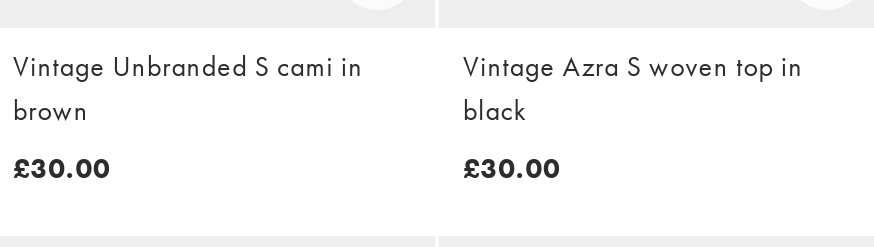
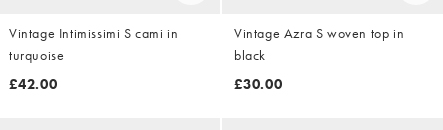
- Vintage Unbranded S cami in
- brown
+ Vintage Intimissimi S cami in
+ turquoise

- £30.00
+ £42.00
